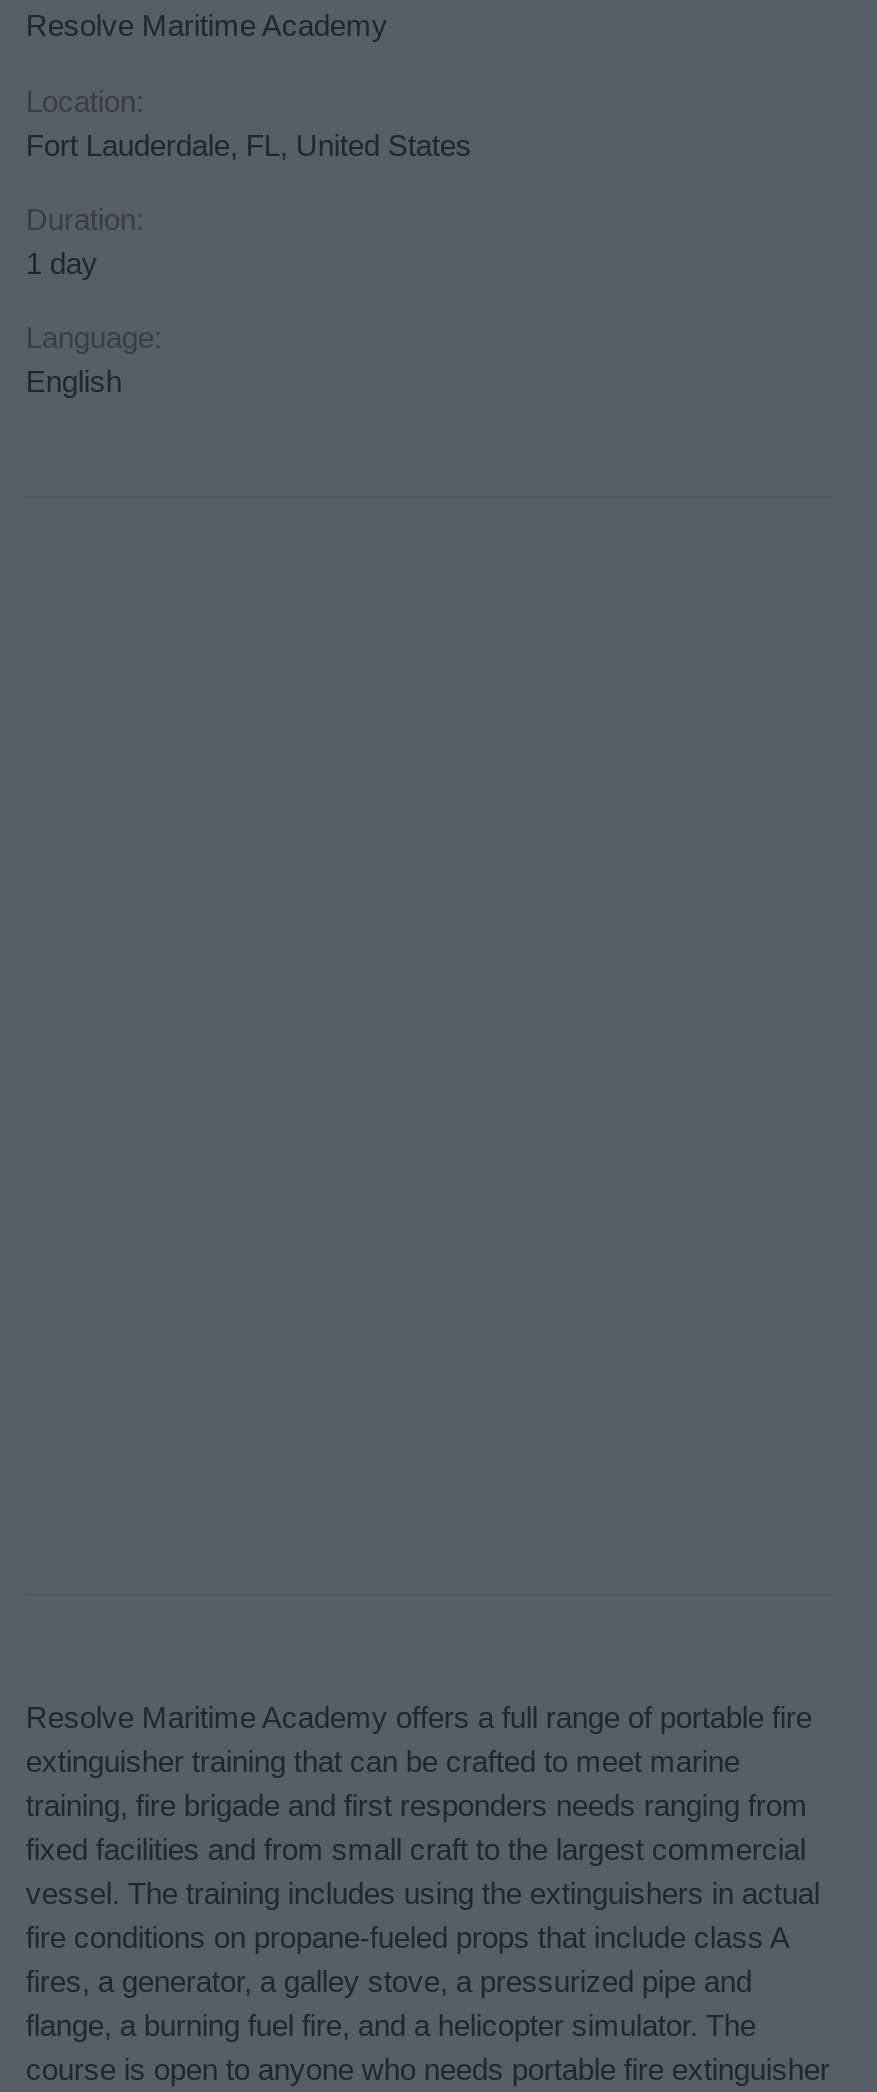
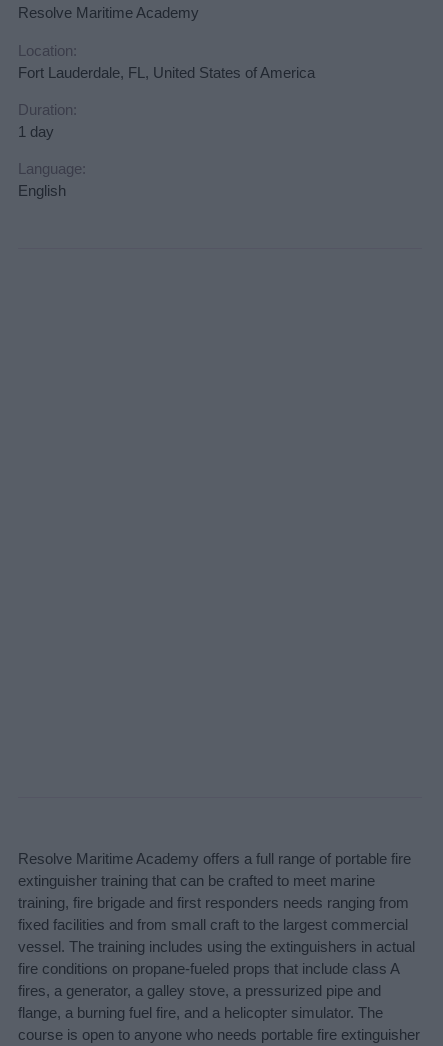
- Fort Lauderdale, FL, United States
+ Fort Lauderdale, FL, United States of America
